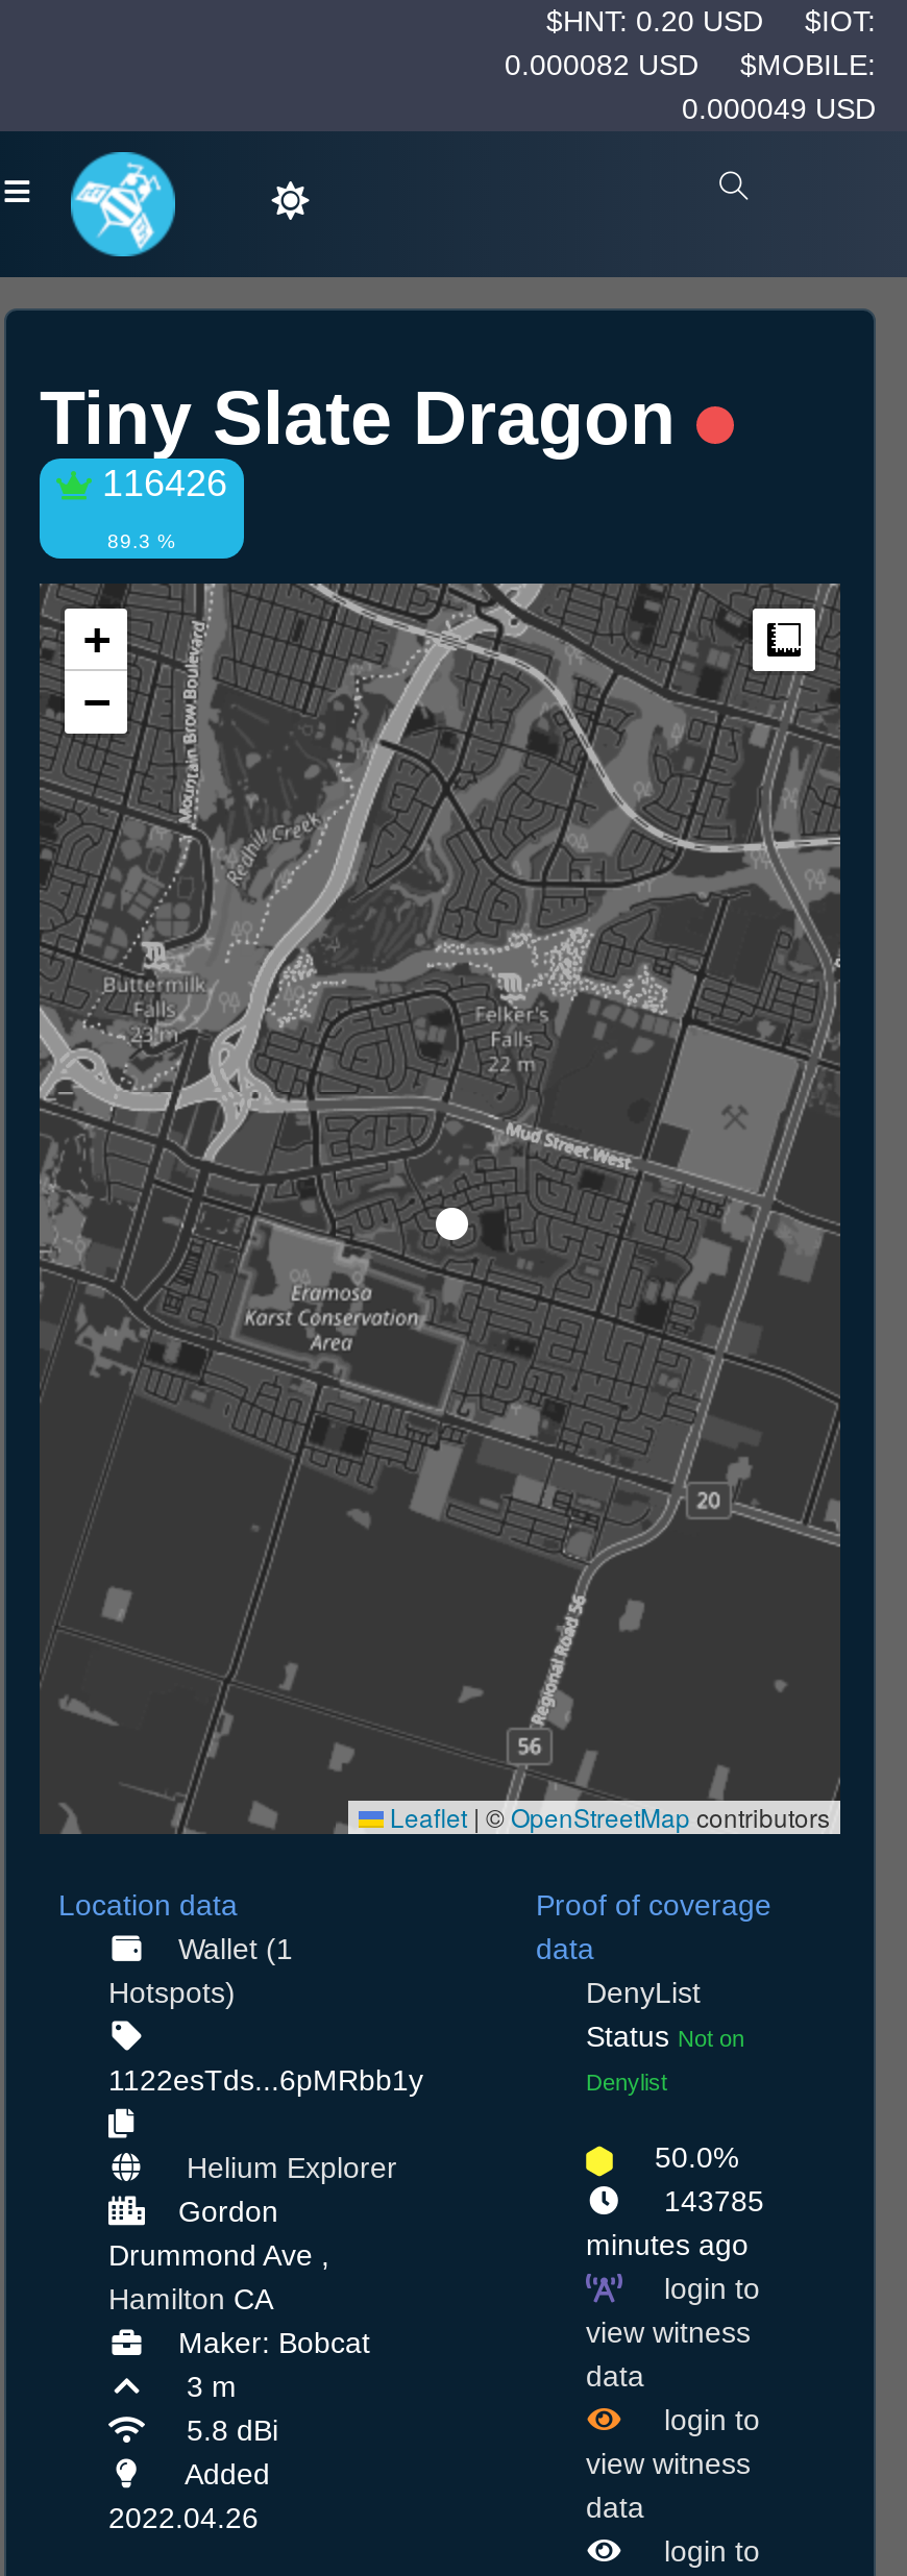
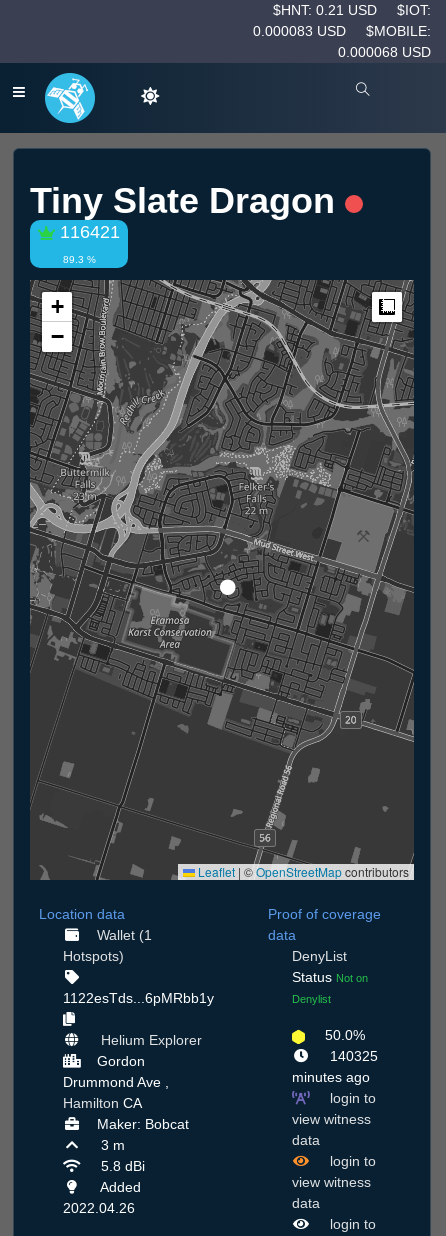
- $HNT: 0.20 USD $IOT:
+ $HNT: 0.21 USD $IOT:

- 0.000082 USD $MOBILE:
+ 0.000083 USD $MOBILE:

- 0.000049 USD
+ 0.000068 USD

- 116426
+ 116421

- 143785
+ 140325
